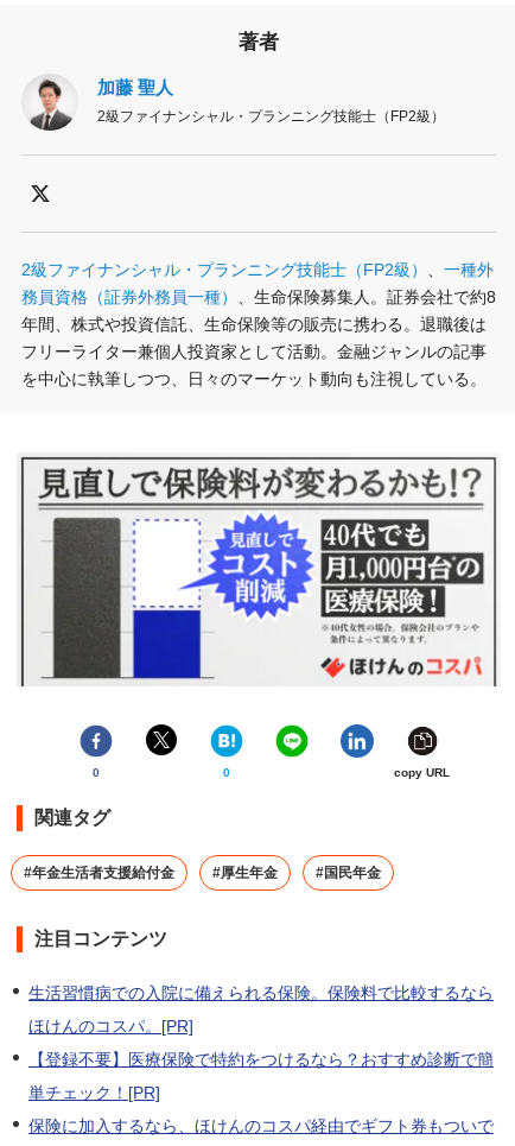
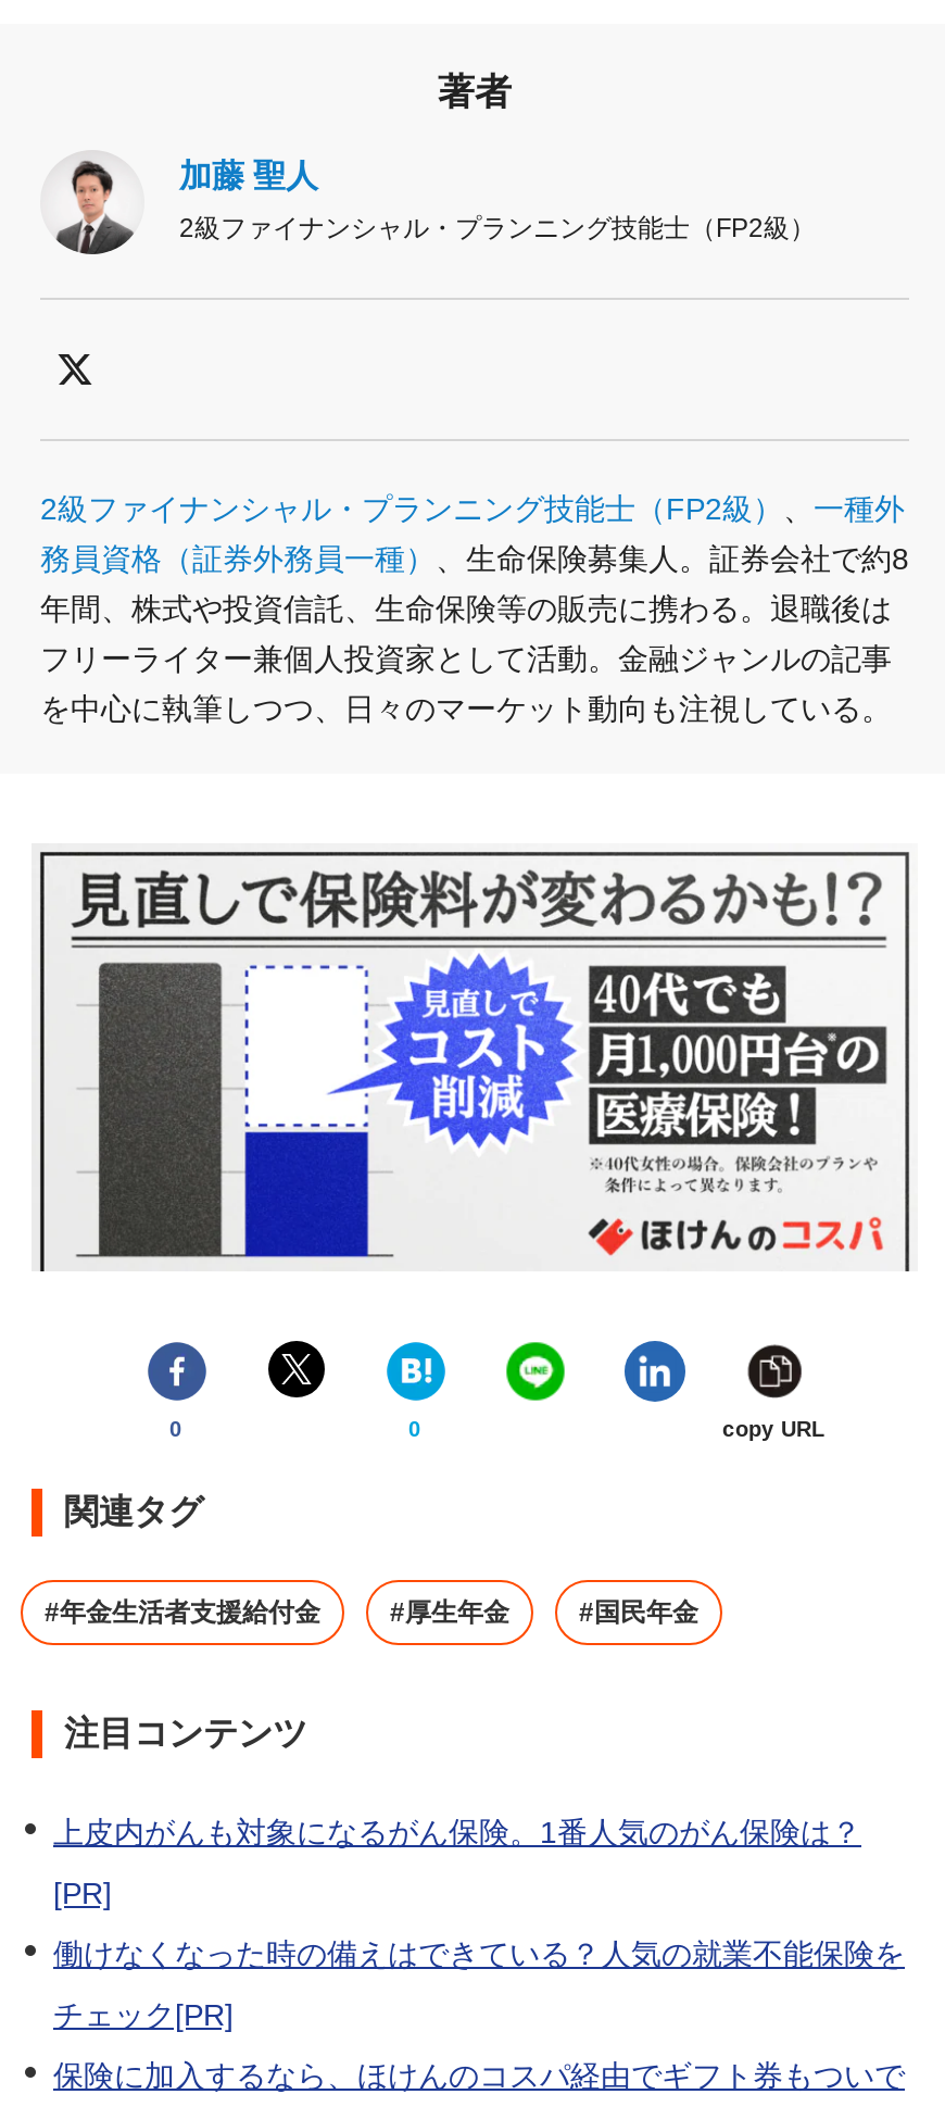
- 生活習慣病での入院に備えられる保険。保険料で比較するなら
+ 上皮内がんも対象になるがん保険。1番人気のがん保険は？

- ほけんのコスパ。[PR]
+ [PR]

- 【登録不要】医療保険で特約をつけるなら？おすすめ診断で簡
+ 働けなくなった時の備えはできている？人気の就業不能保険を

- 単チェック！[PR]
+ チェック[PR]
